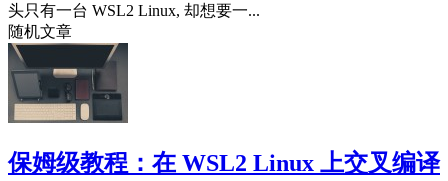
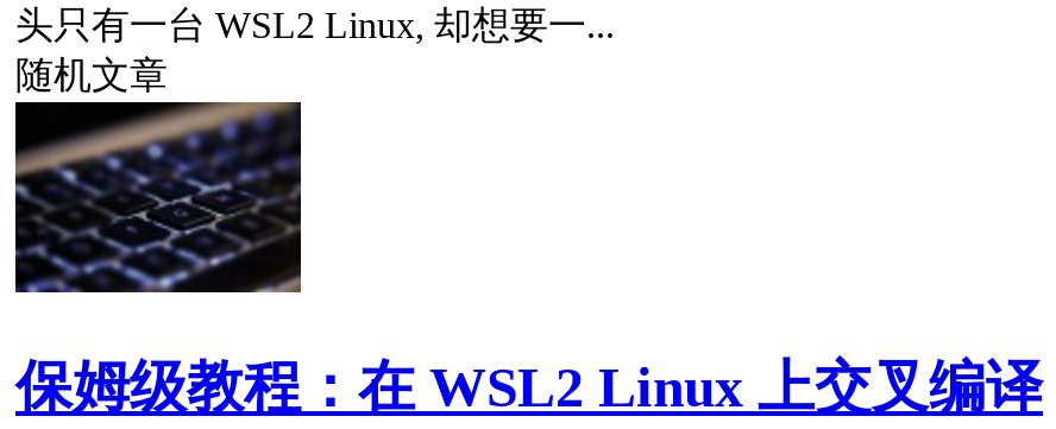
- [image]
+ [image]
